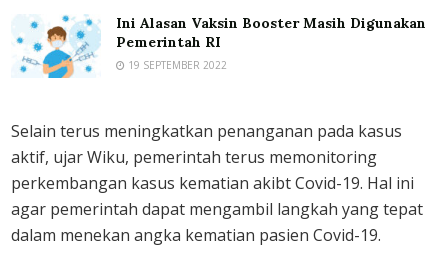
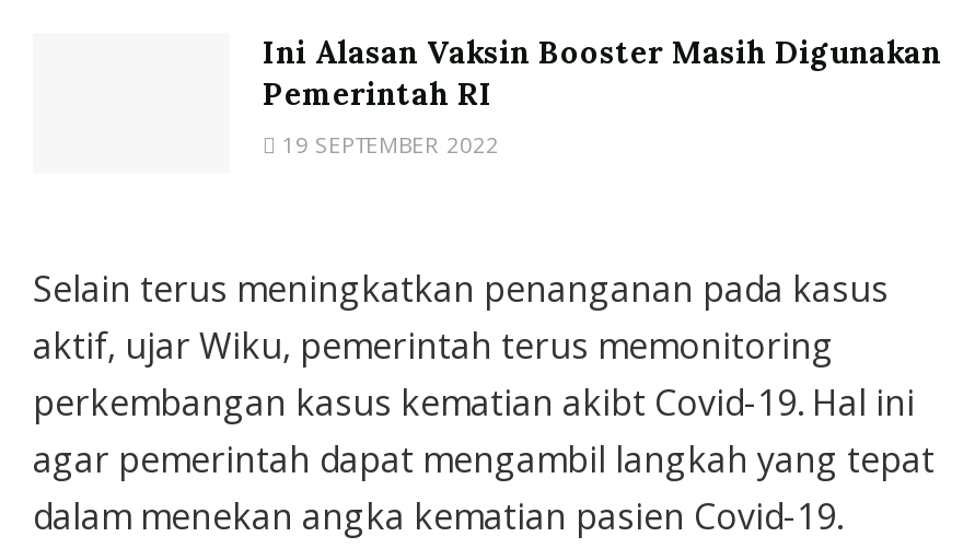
- [image]
